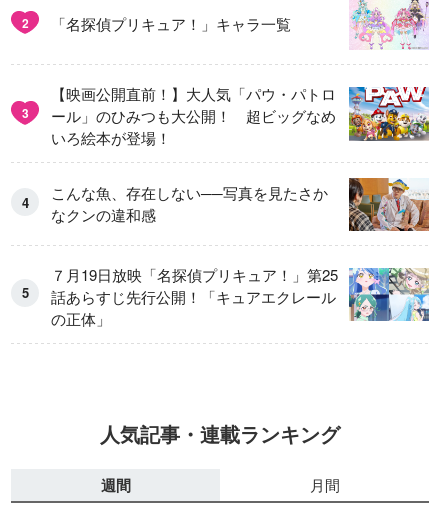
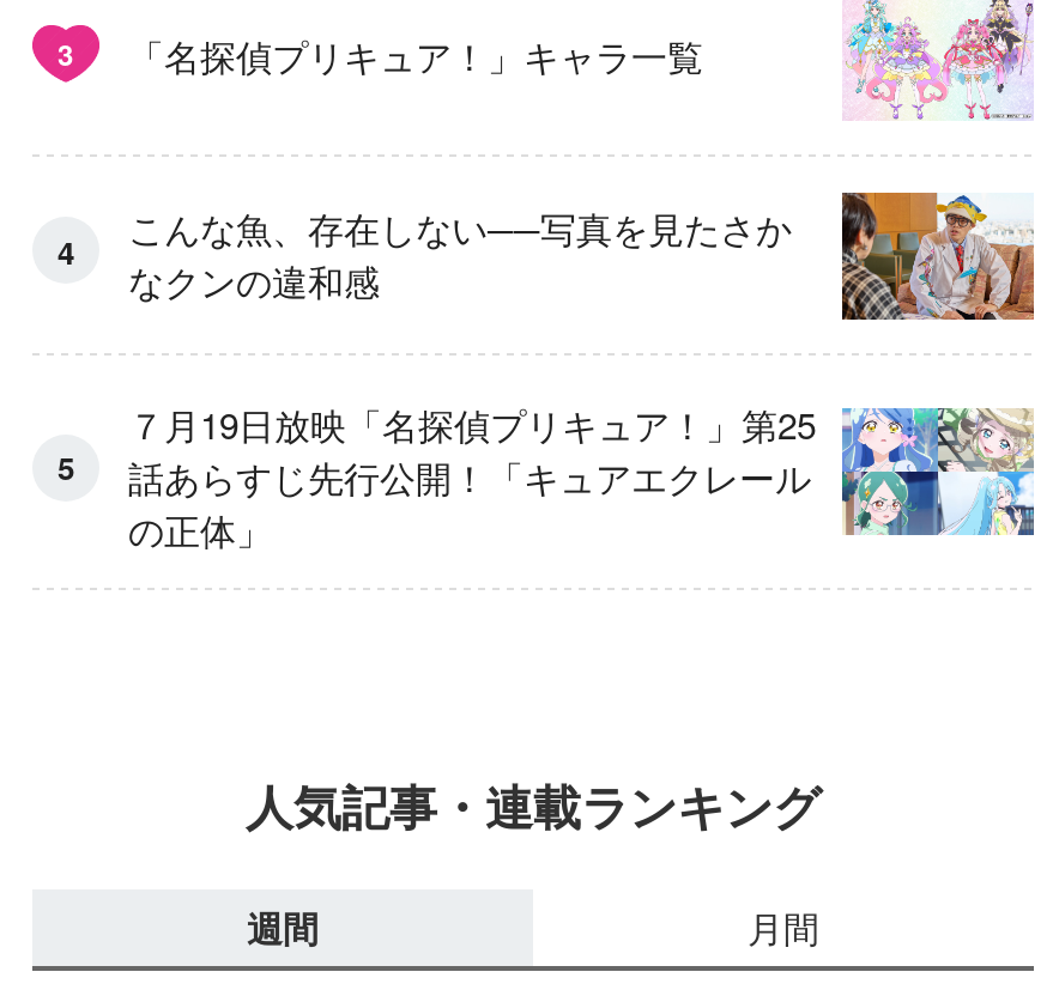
- 2 「名探偵プリキュア！」キャラ一覧
+ 3 「名探偵プリキュア！」キャラ一覧

- [image]
- 【映画公開直前！】大人気「パウ・パトロ
- ール」のひみつも大公開！ 超ビッグなめ
- いろ絵本が登場！

- 3
